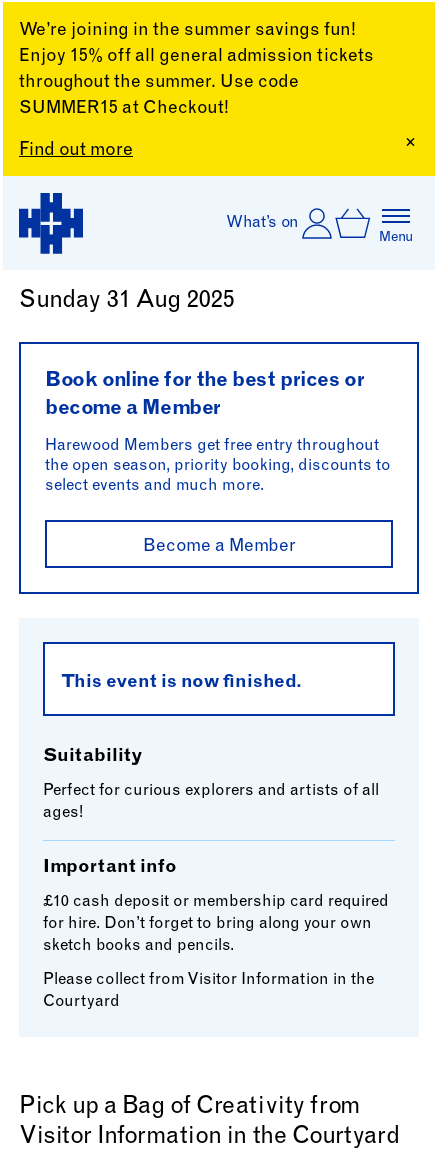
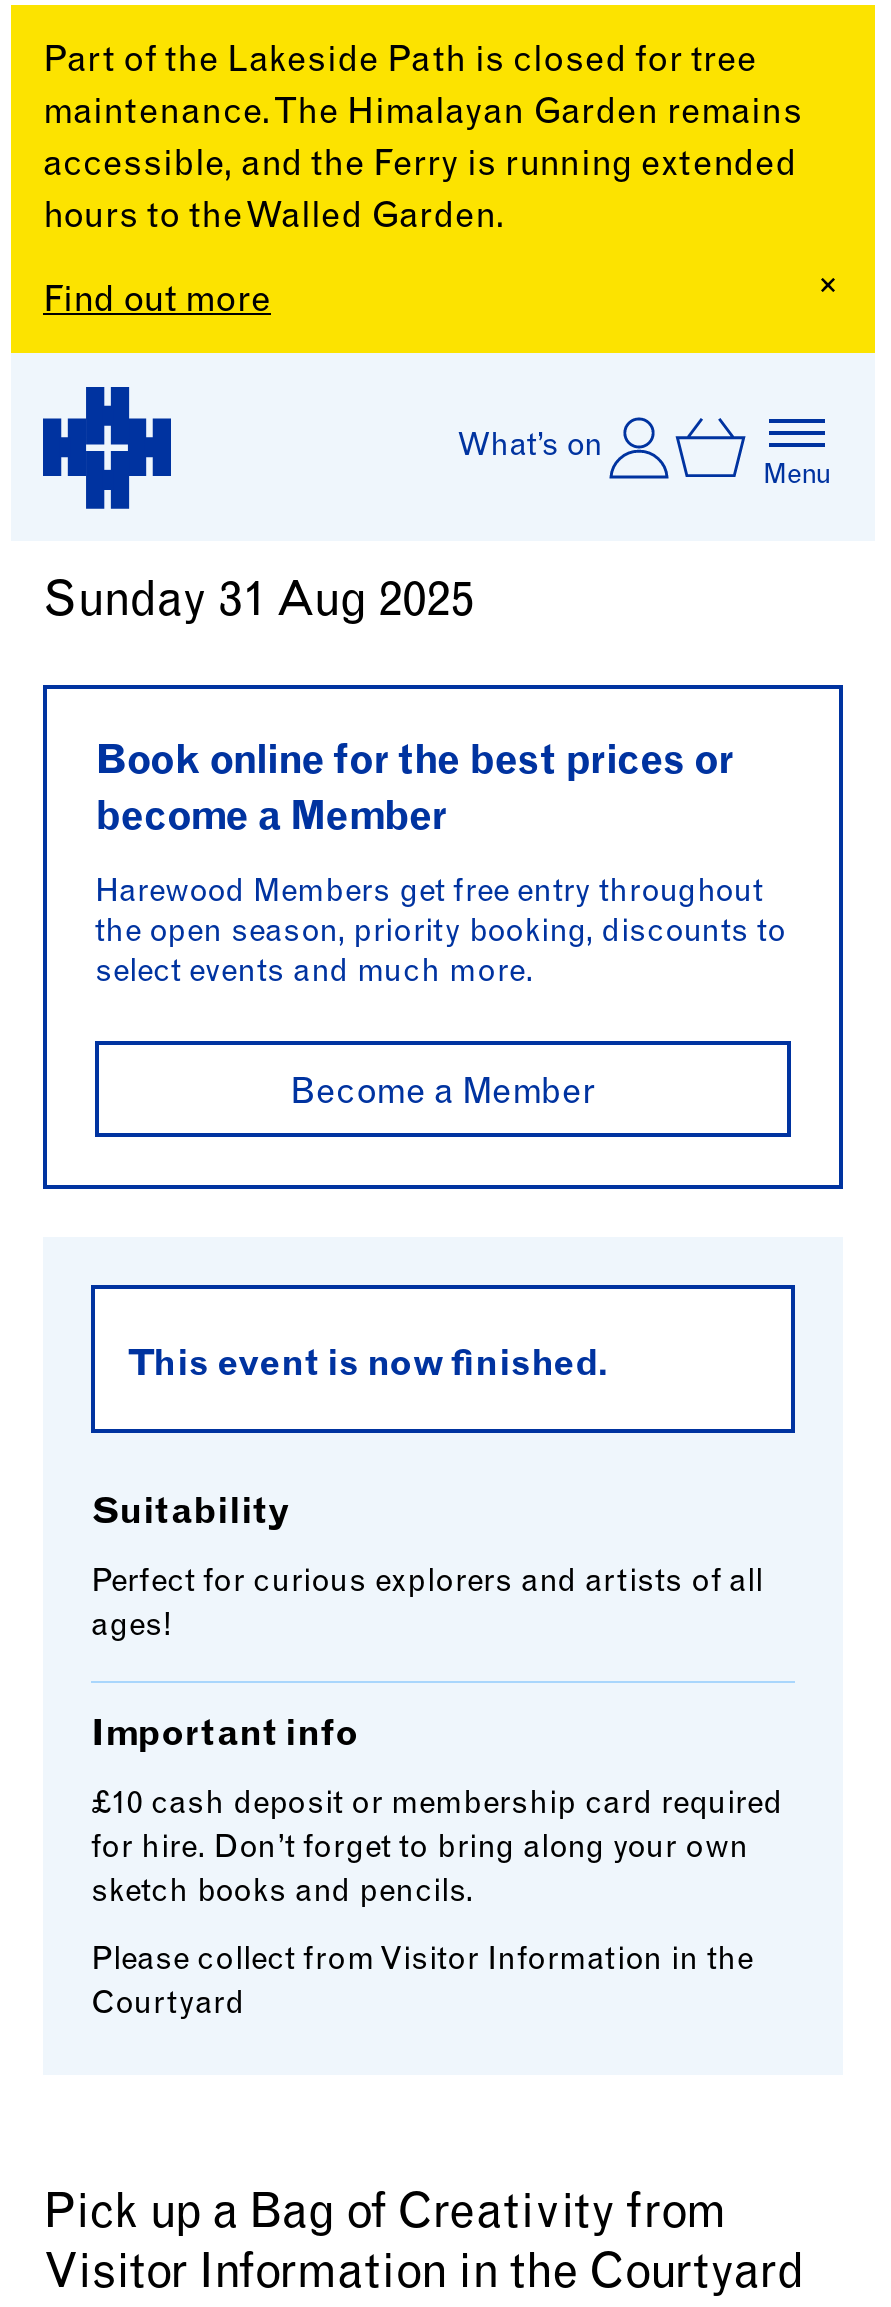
- We’re joining in the summer savings fun!
- Enjoy 15% off all general admission tickets
- throughout the summer. Use code
- SUMMER15 at Checkout!
+ Part of the Lakeside Path is closed for tree
+ maintenance. The Himalayan Garden remains
+ accessible, and the Ferry is running extended
+ hours to the Walled Garden.
